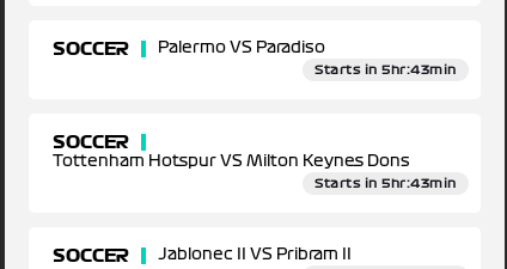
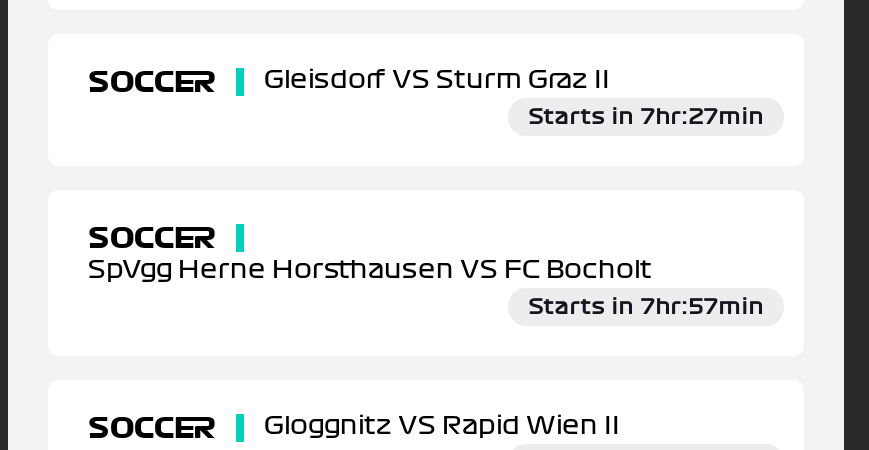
- Palermo VS Paradiso
+ Gleisdorf VS Sturm Graz II

- Starts in 5hr:43min
+ Starts in 7hr:27min

- Tottenham Hotspur VS Milton Keynes Dons
+ SpVgg Herne Horsthausen VS FC Bocholt

- Starts in 5hr:43min
+ Starts in 7hr:57min

- Jablonec II VS Pribram II
+ Gloggnitz VS Rapid Wien II
